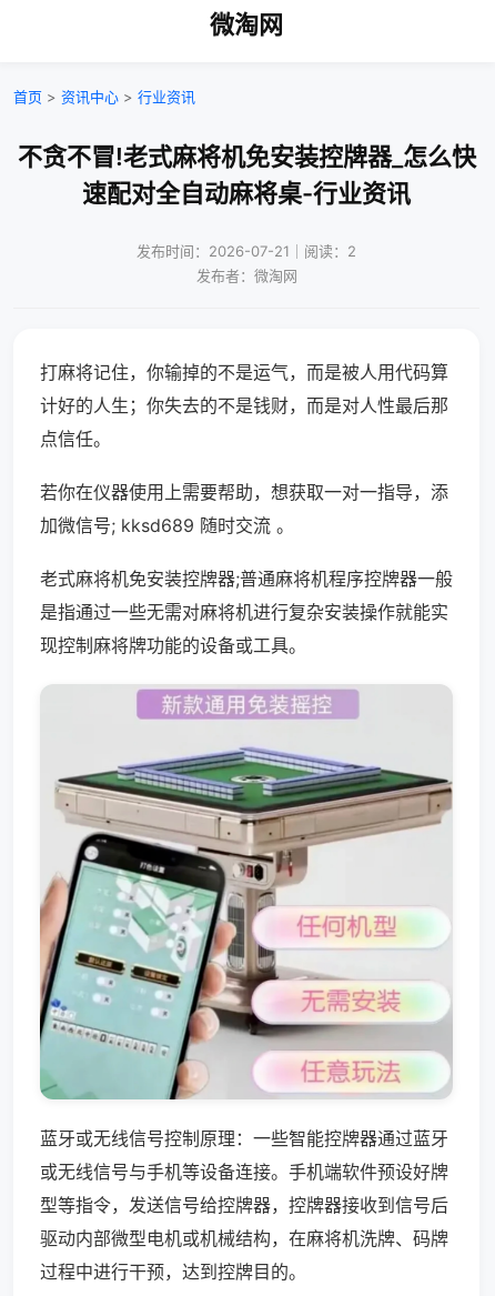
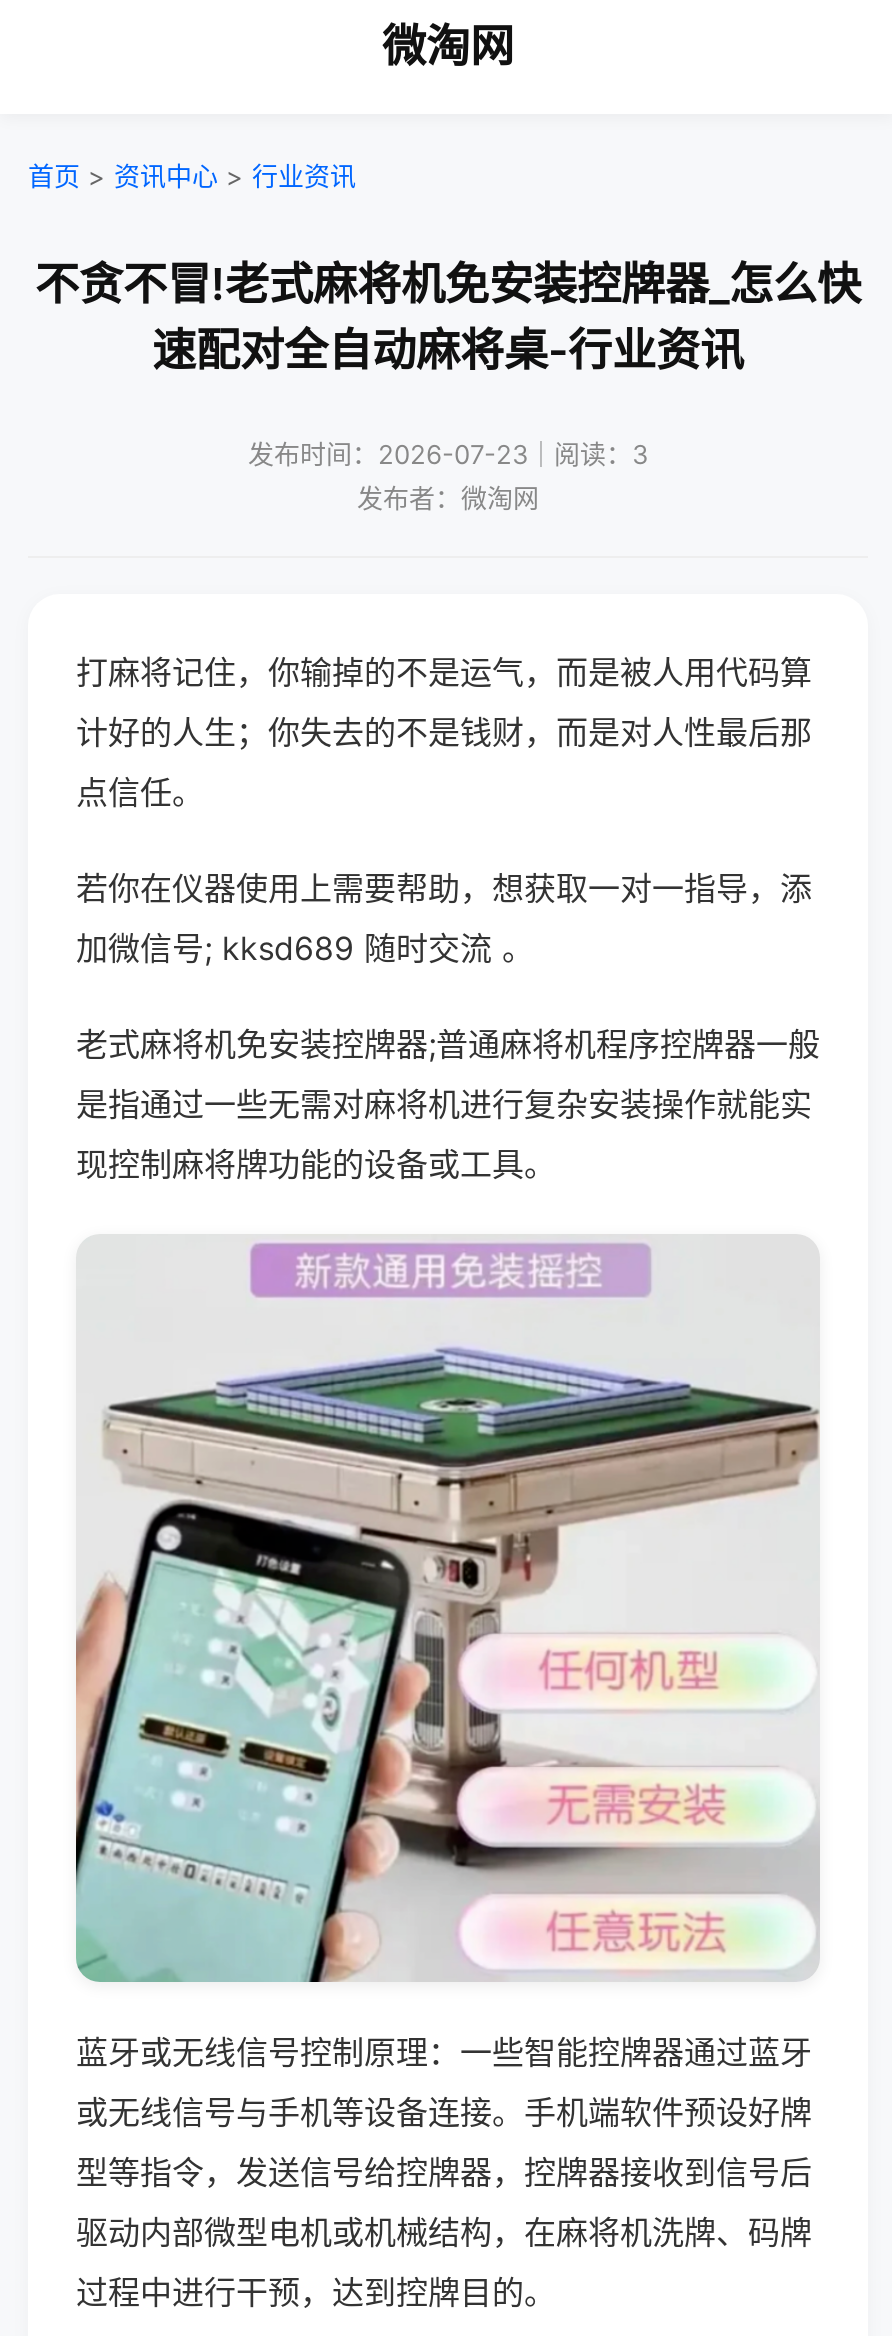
- 发布时间：2026-07-21｜阅读：2
+ 发布时间：2026-07-23｜阅读：3
